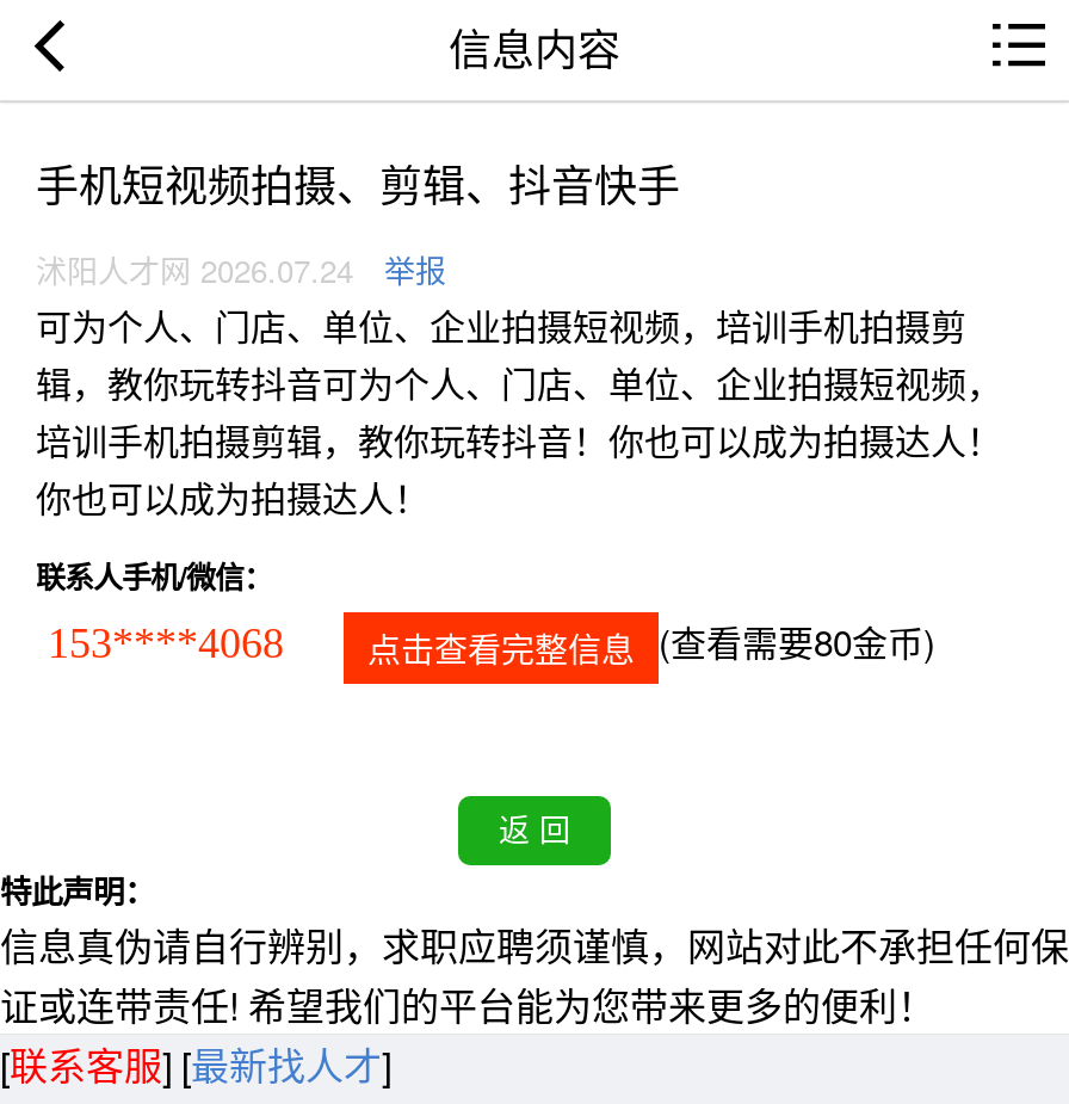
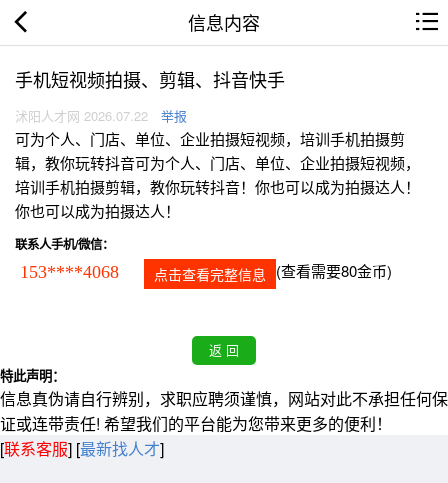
- 沭阳人才网 2026.07.24 举报
+ 沭阳人才网 2026.07.22 举报
